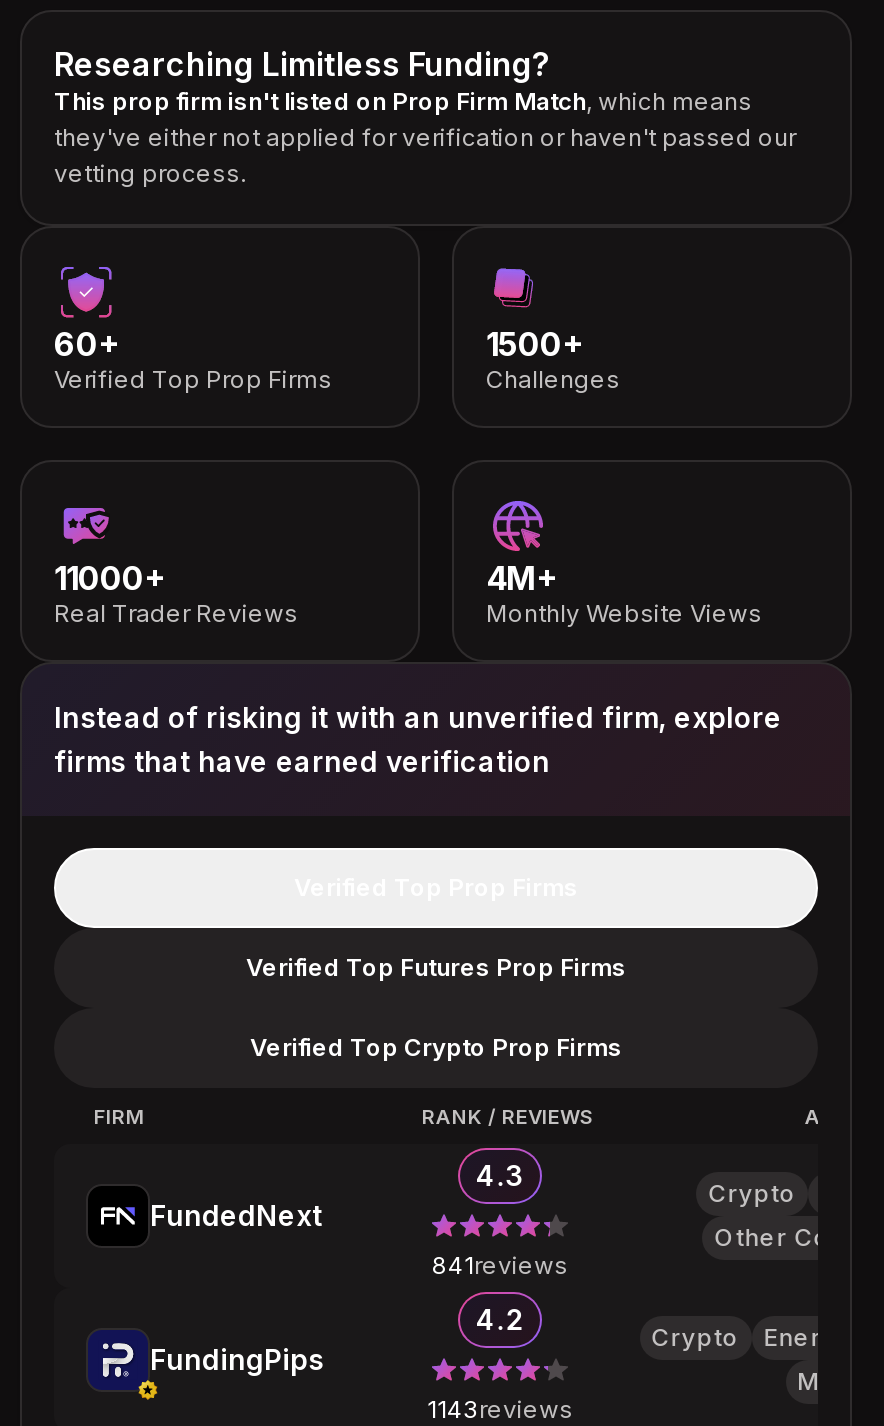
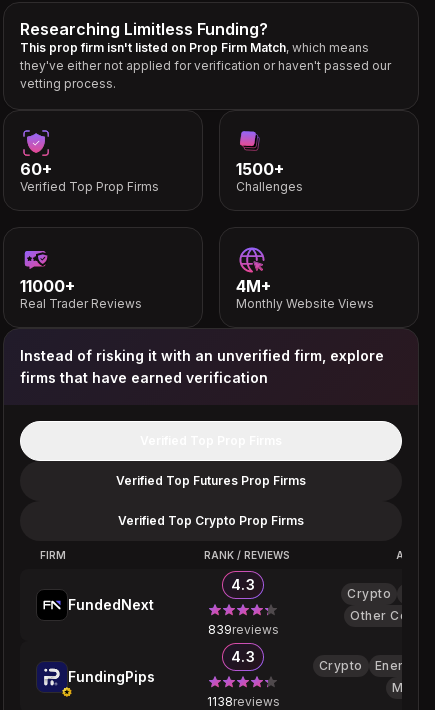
- 841reviews
+ 839reviews

- 4.2
+ 4.3

- 1143reviews
+ 1138reviews
